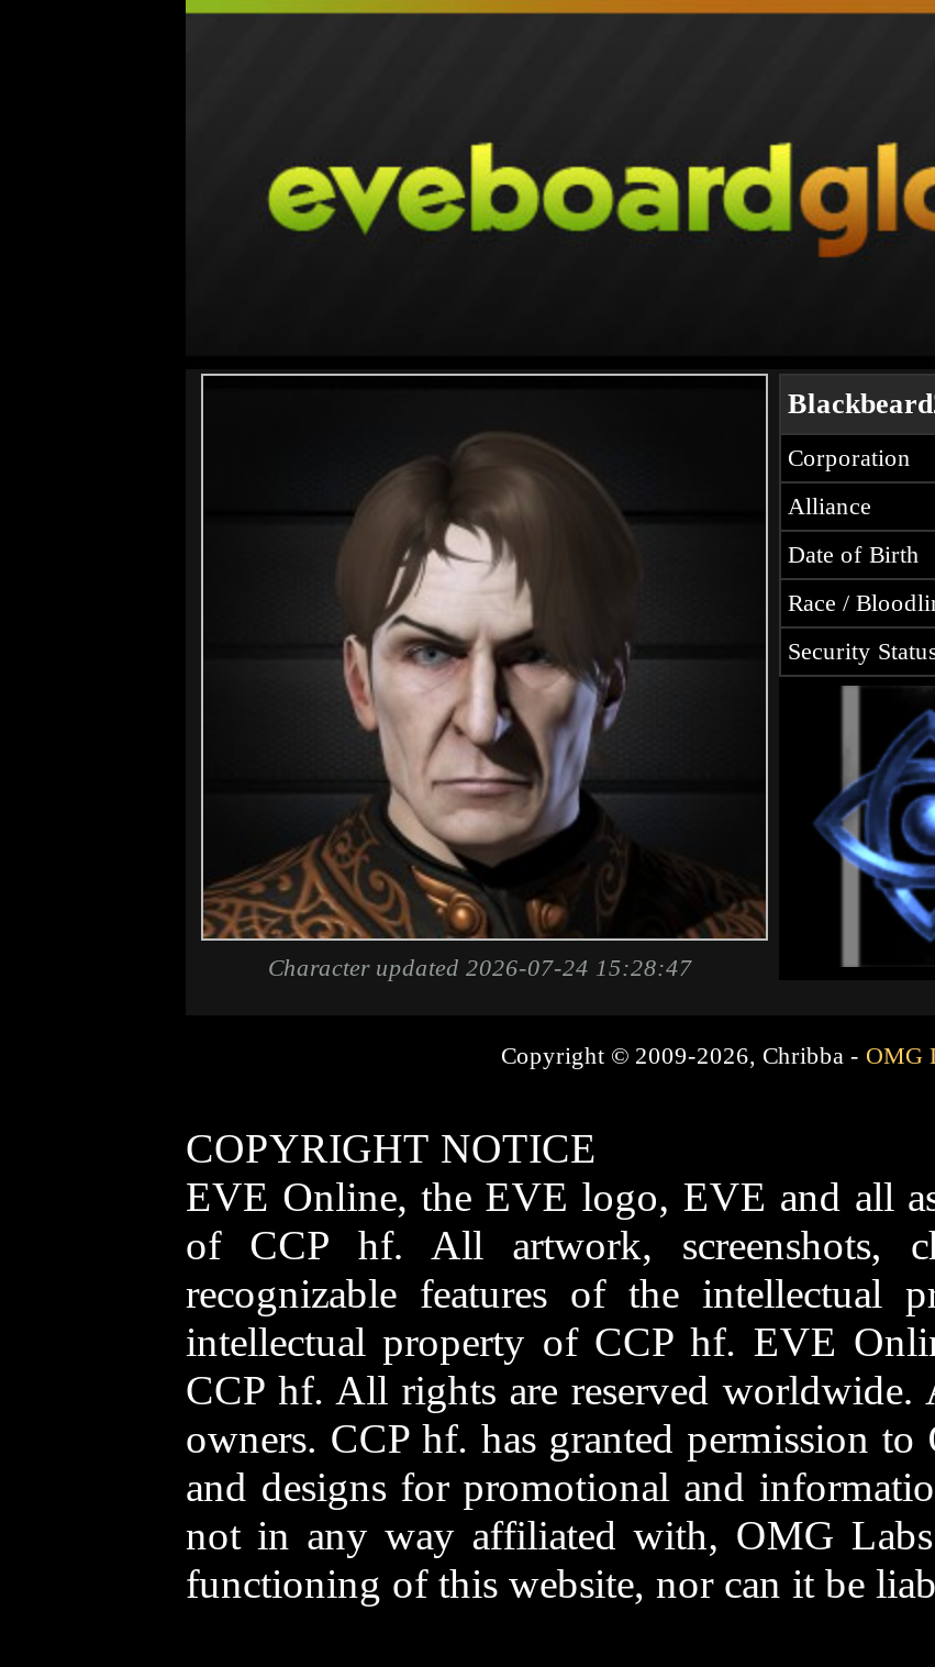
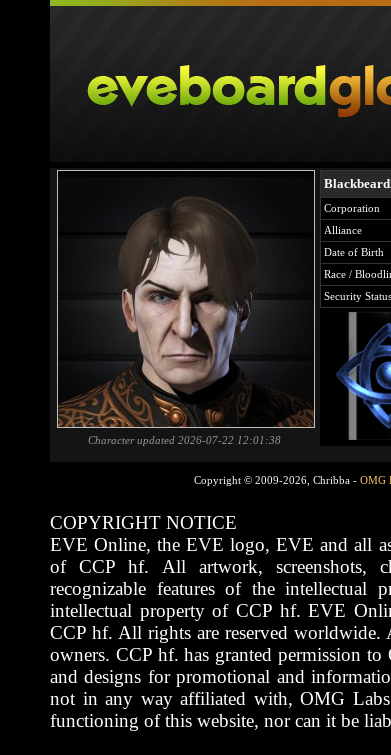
- Character updated 2026-07-24 15:28:47
+ Character updated 2026-07-22 12:01:38
